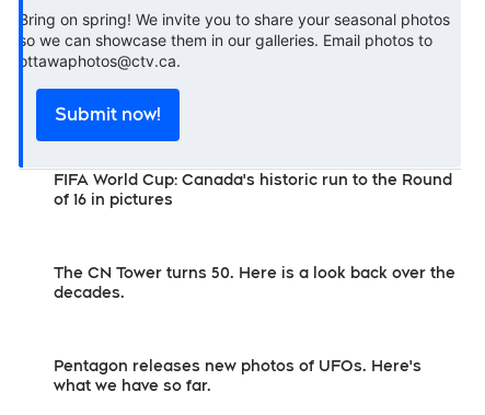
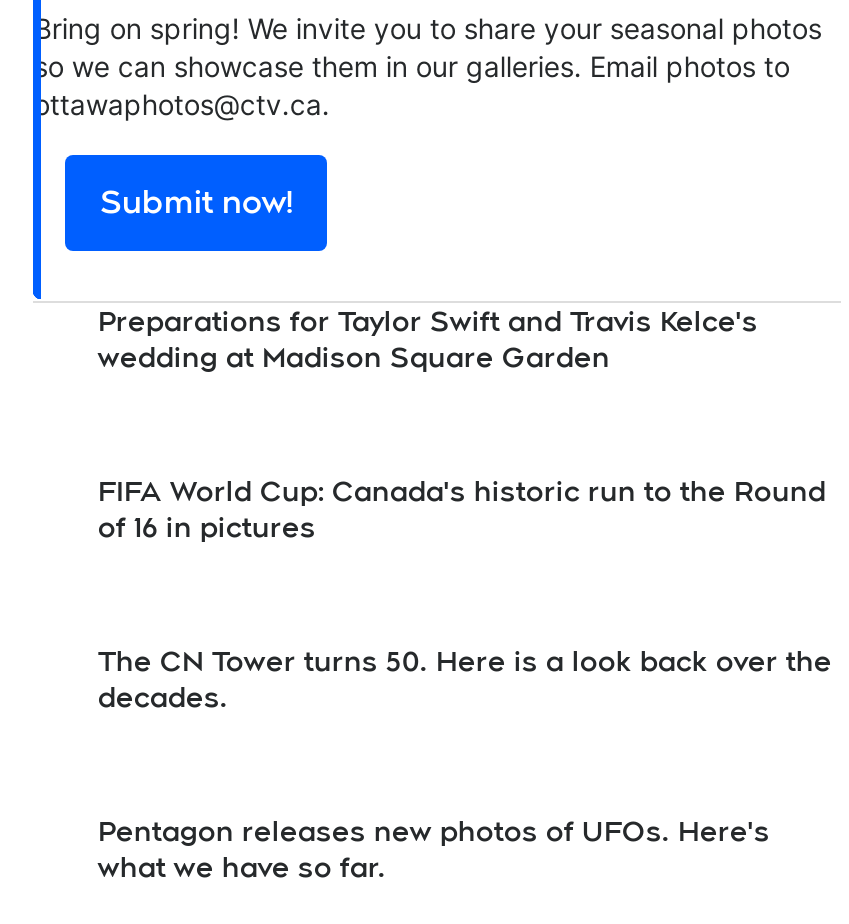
+ Preparations for Taylor Swift and Travis Kelce's
+ wedding at Madison Square Garden
